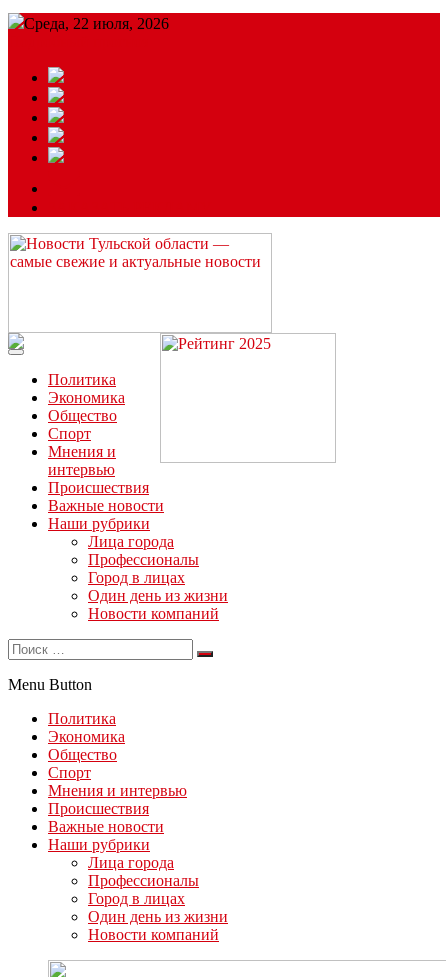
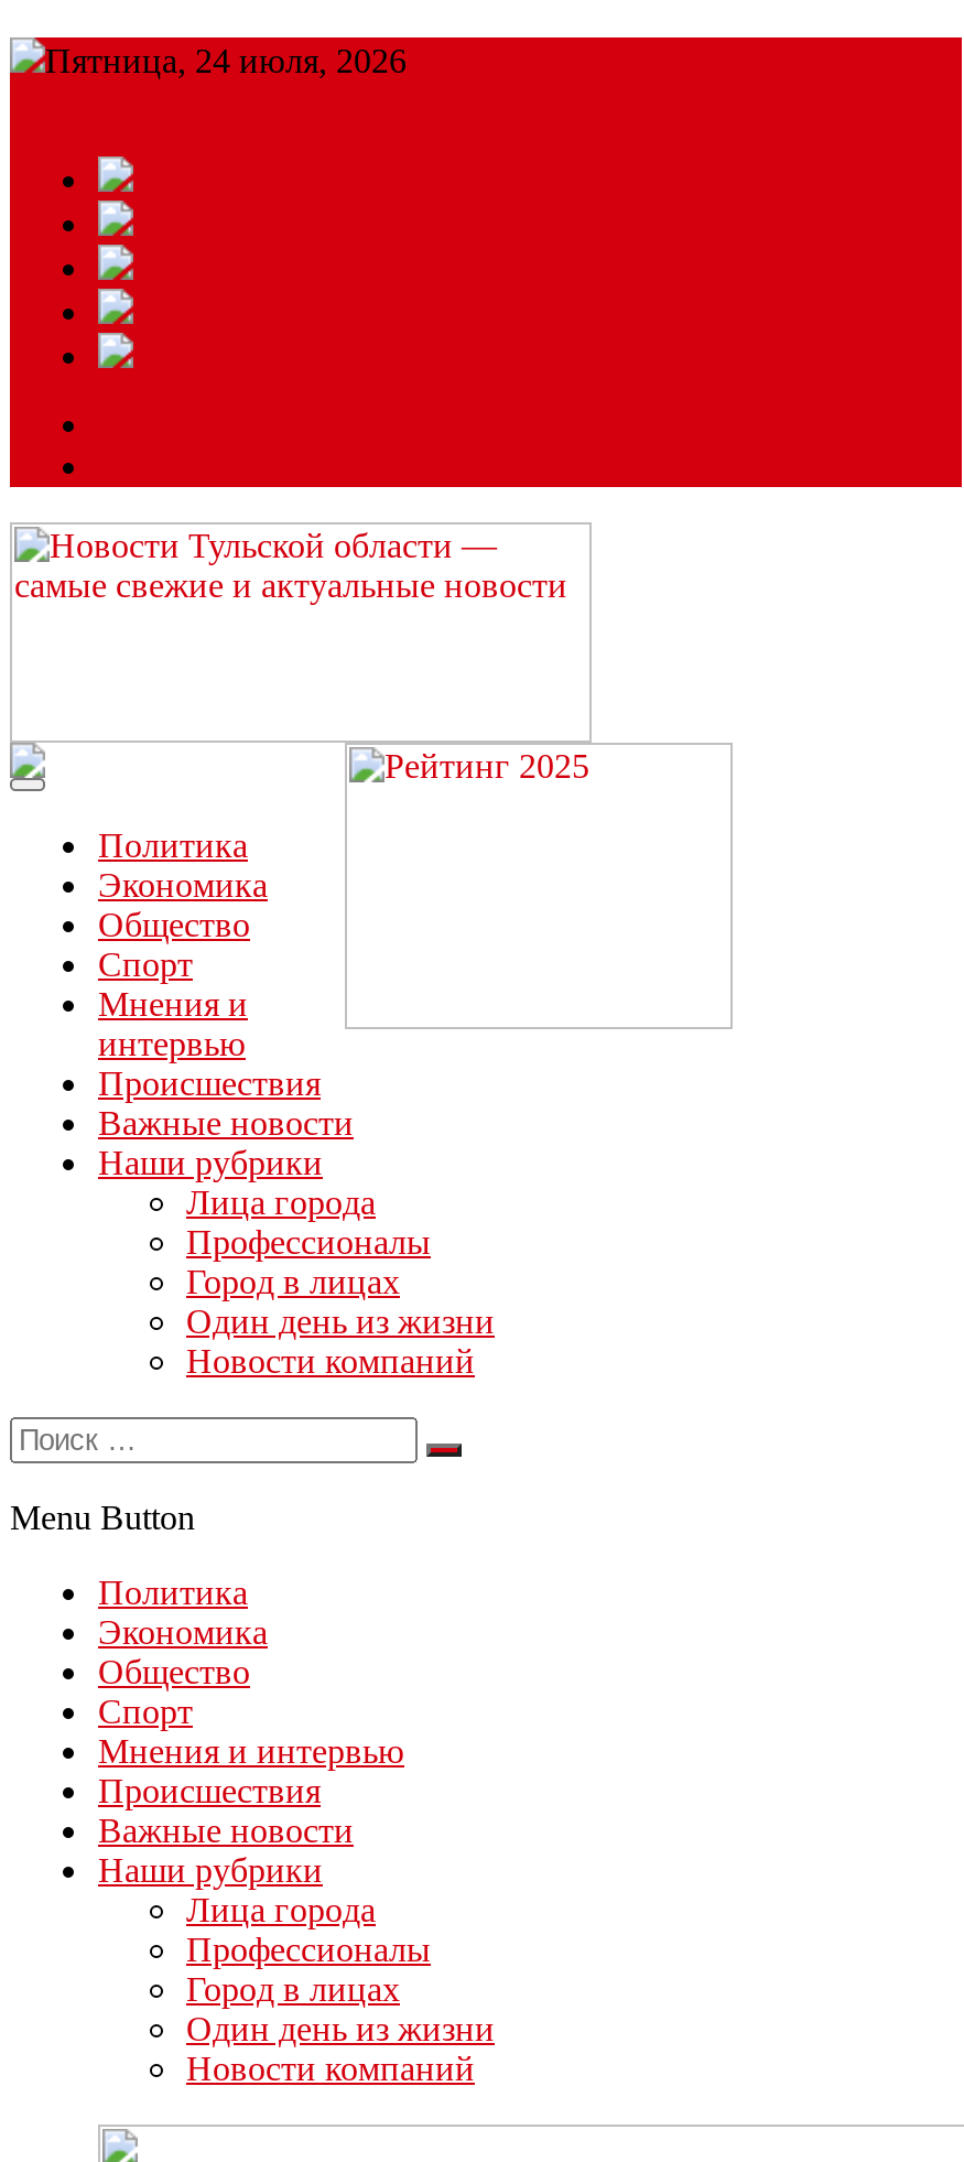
- Среда, 22 июля, 2026
+ Пятница, 24 июля, 2026
